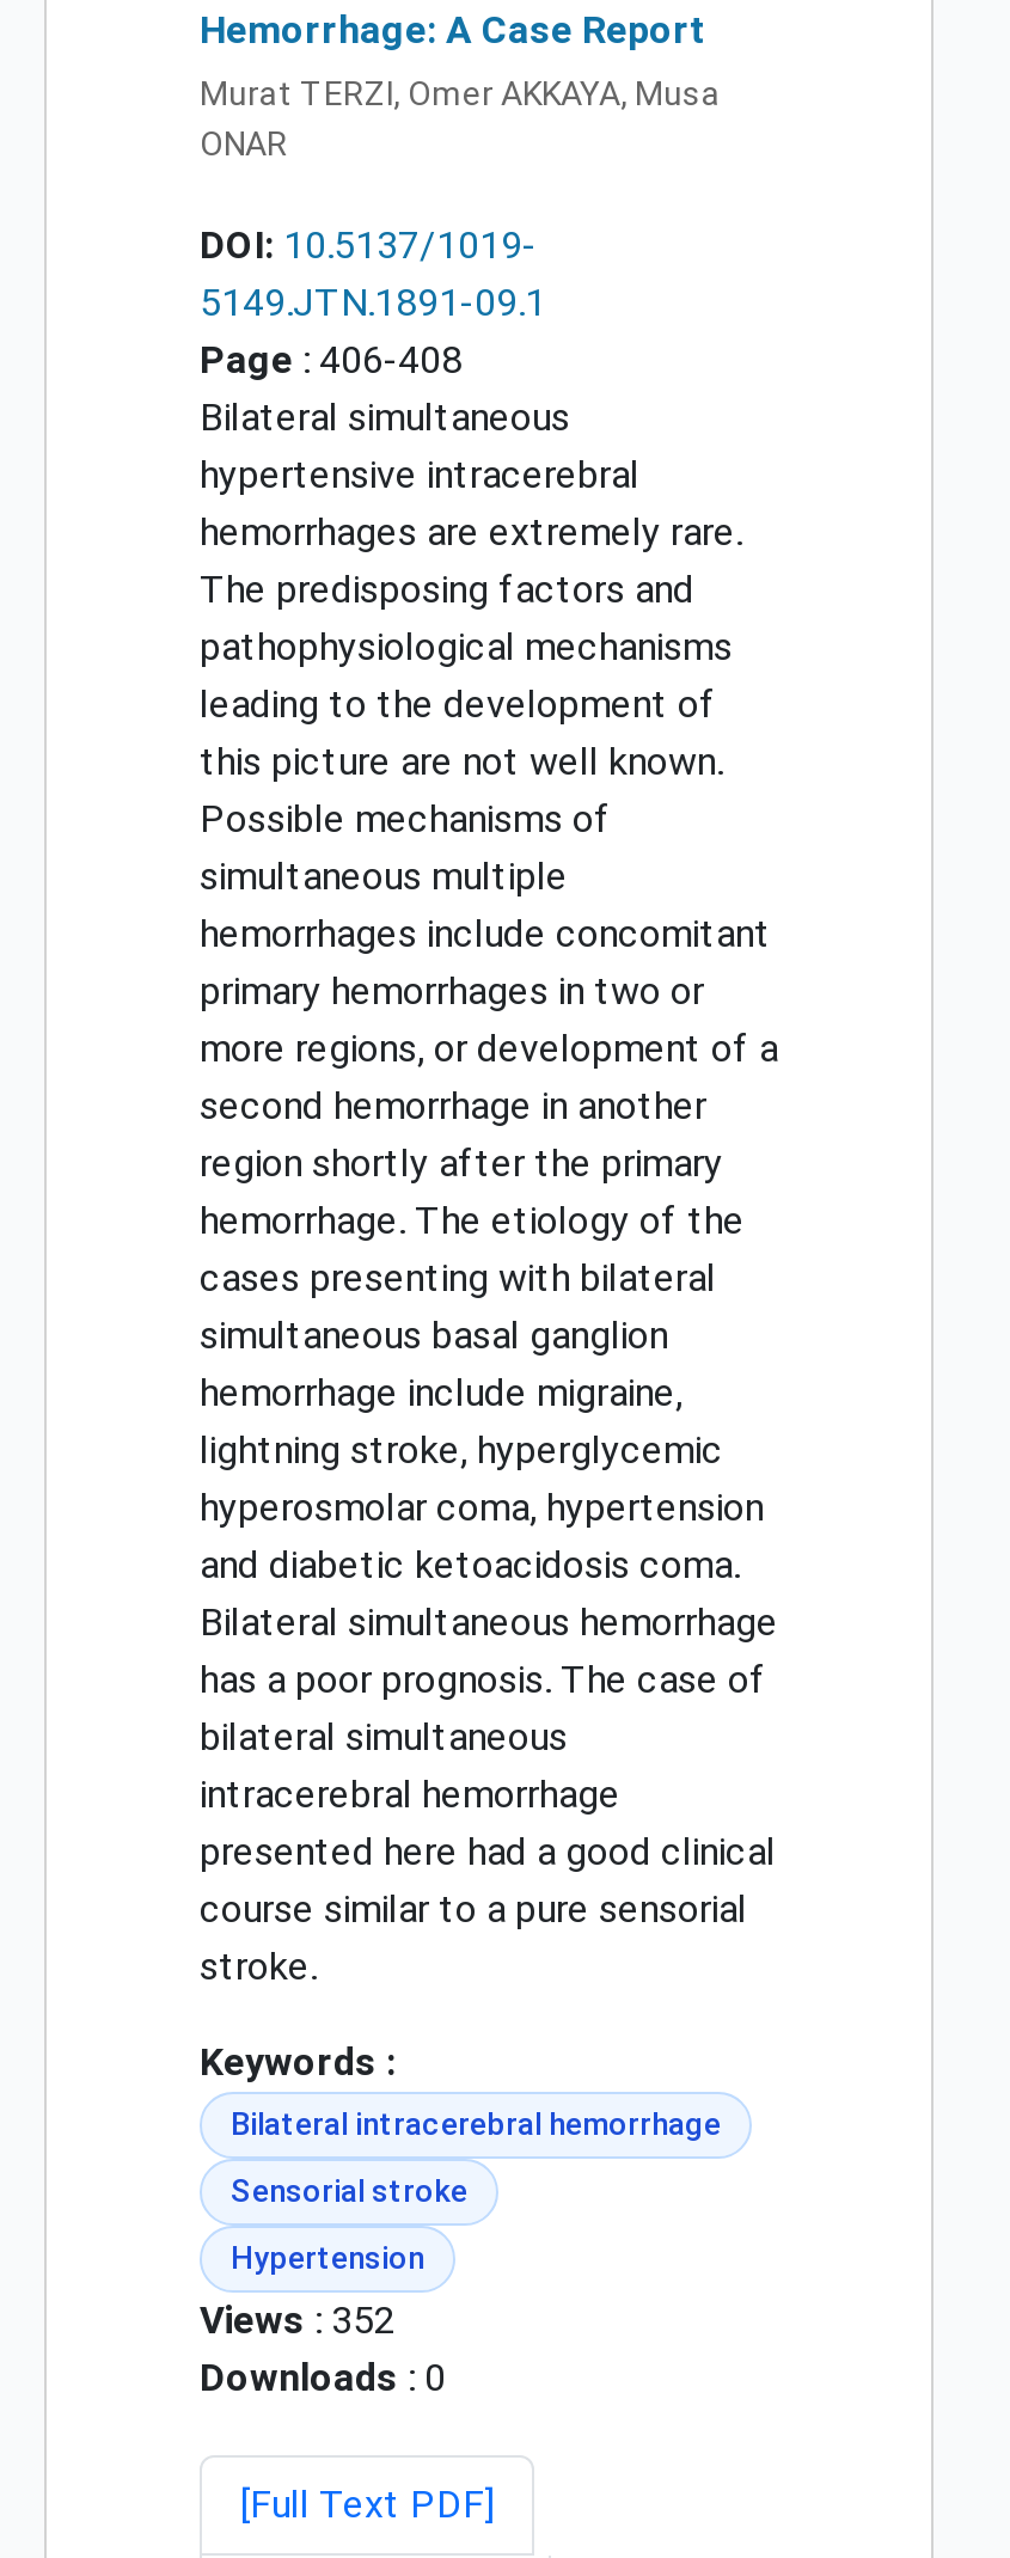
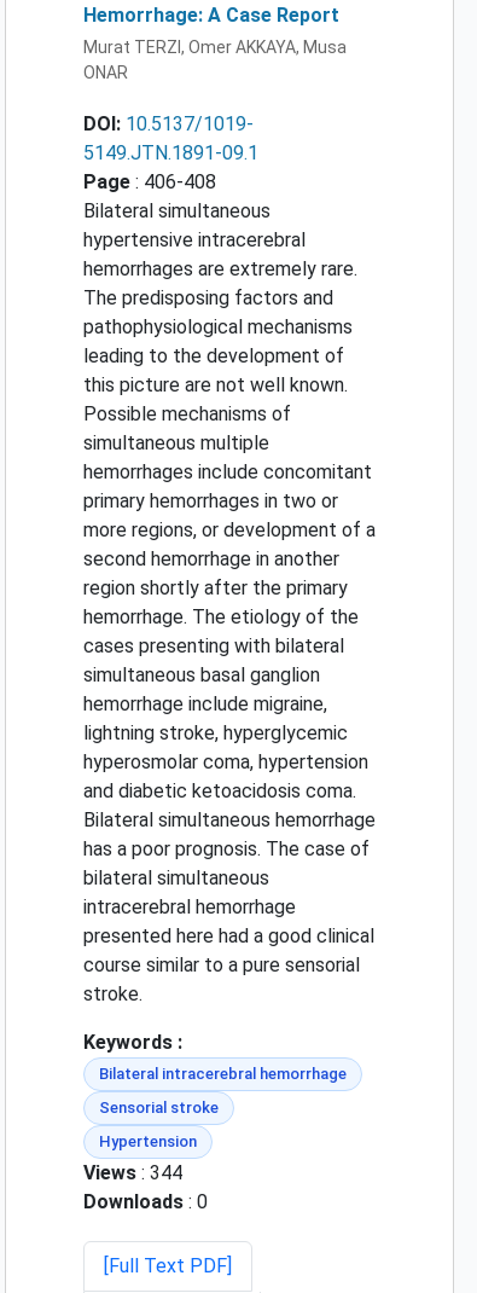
- Views: 352
+ Views: 344
